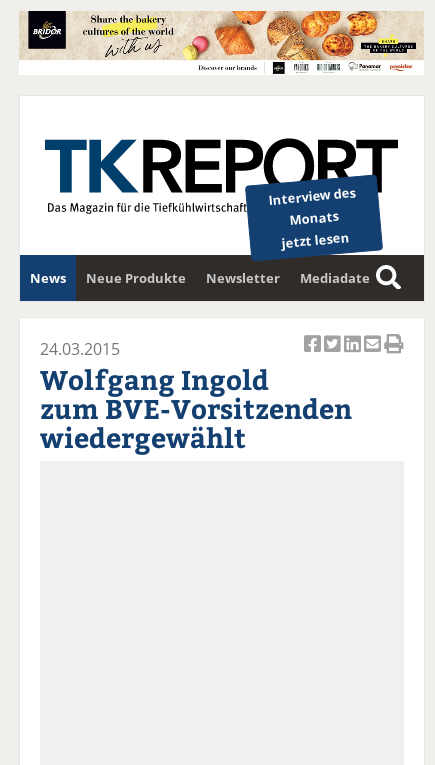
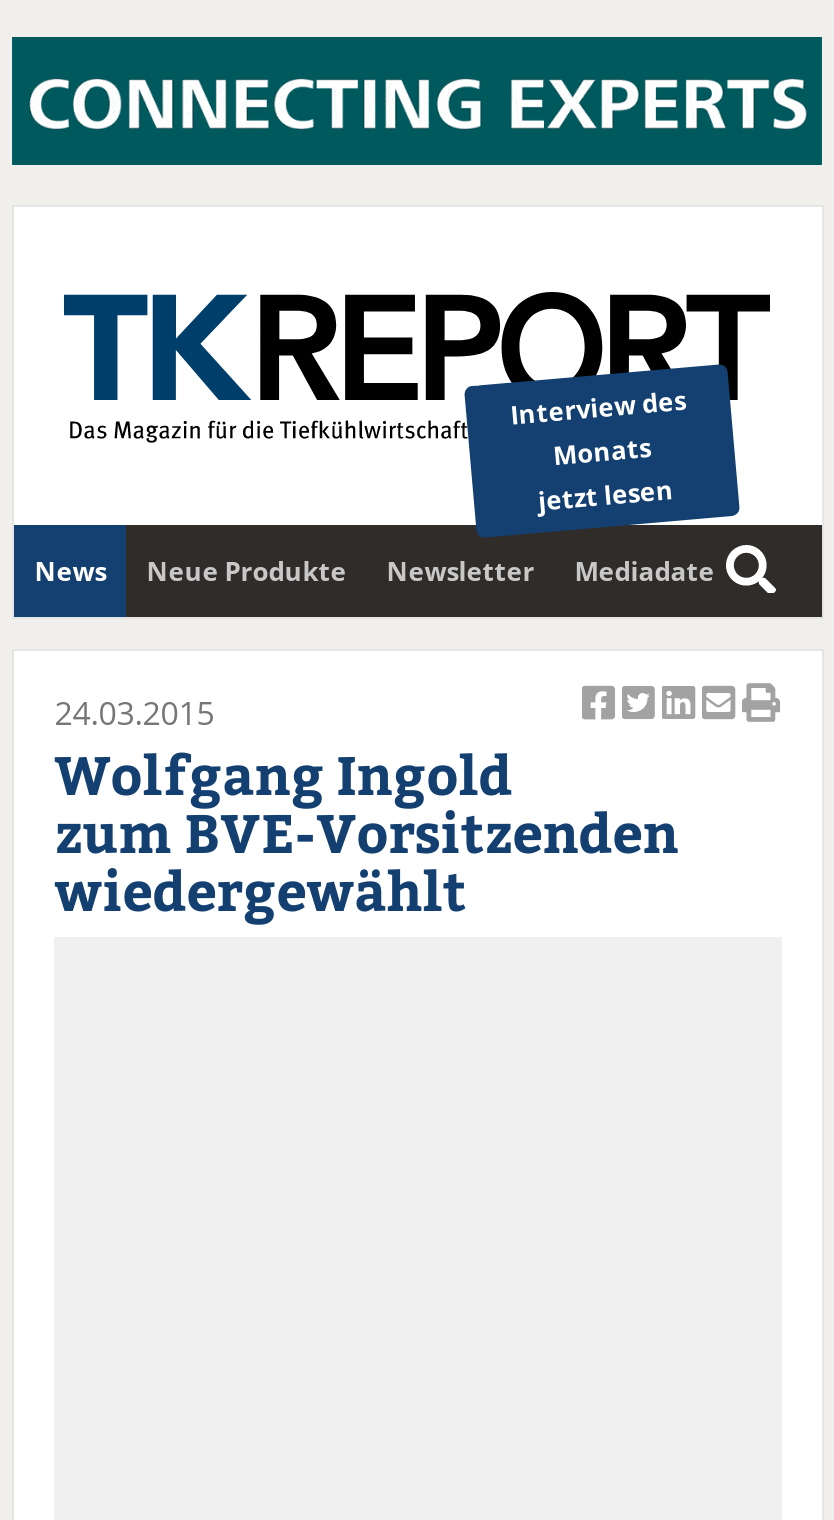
- [image]
+ [image]
